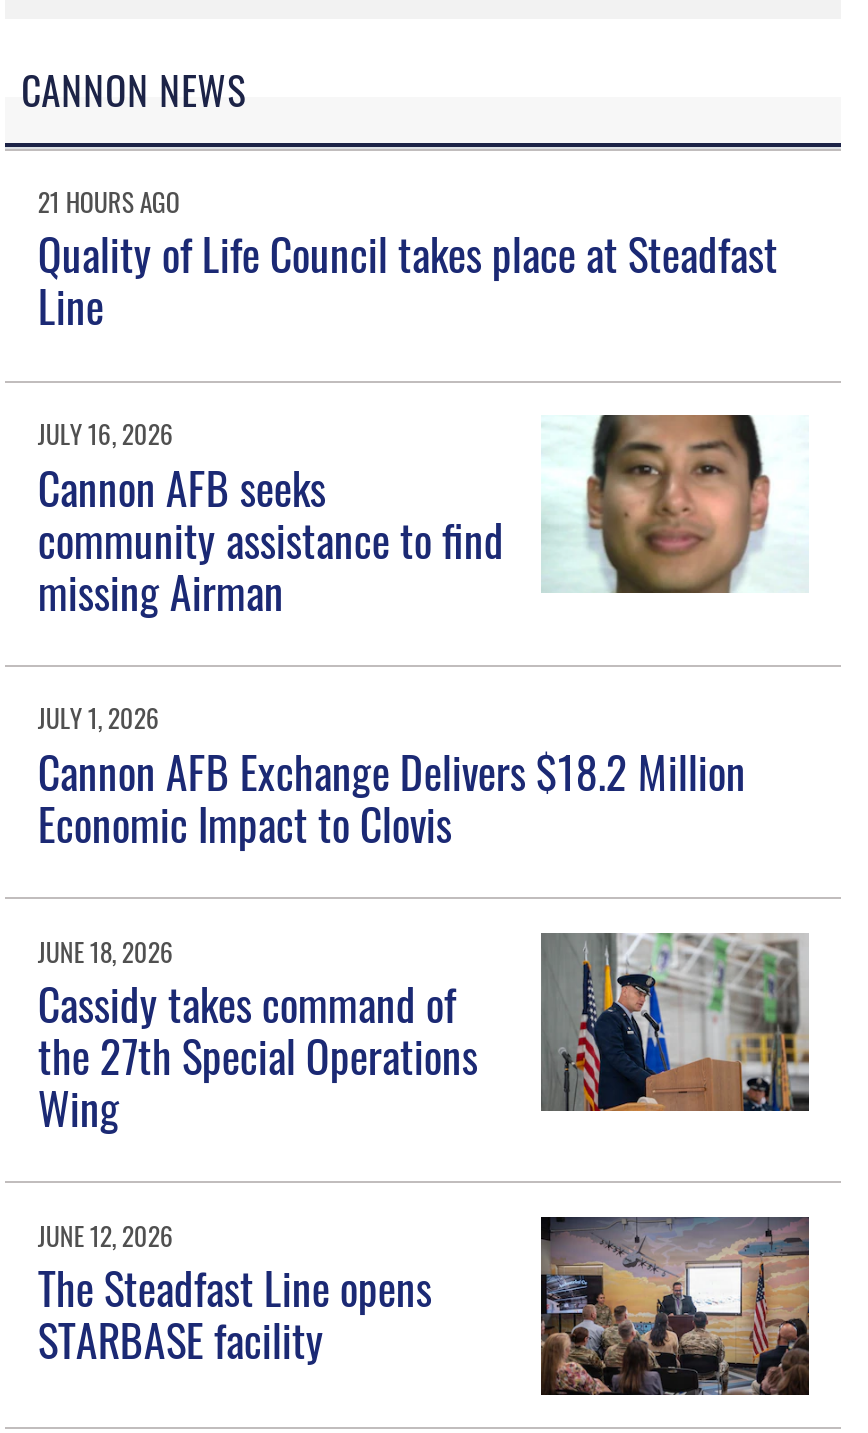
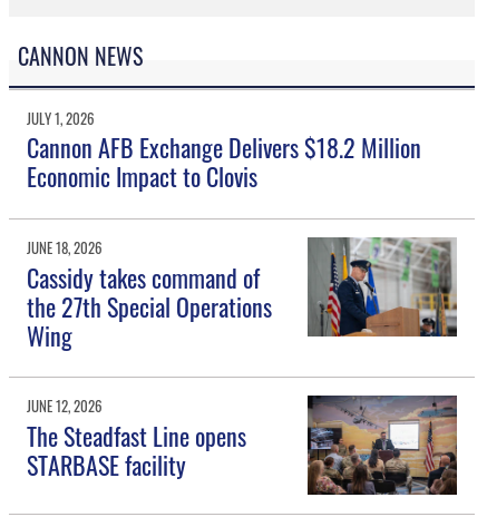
- [image]
- 21 HOURS AGO
- Quality of Life Council takes place at Steadfast
- Line
- JULY 16, 2026
- Cannon AFB seeks
- community assistance to find
- missing Airman
